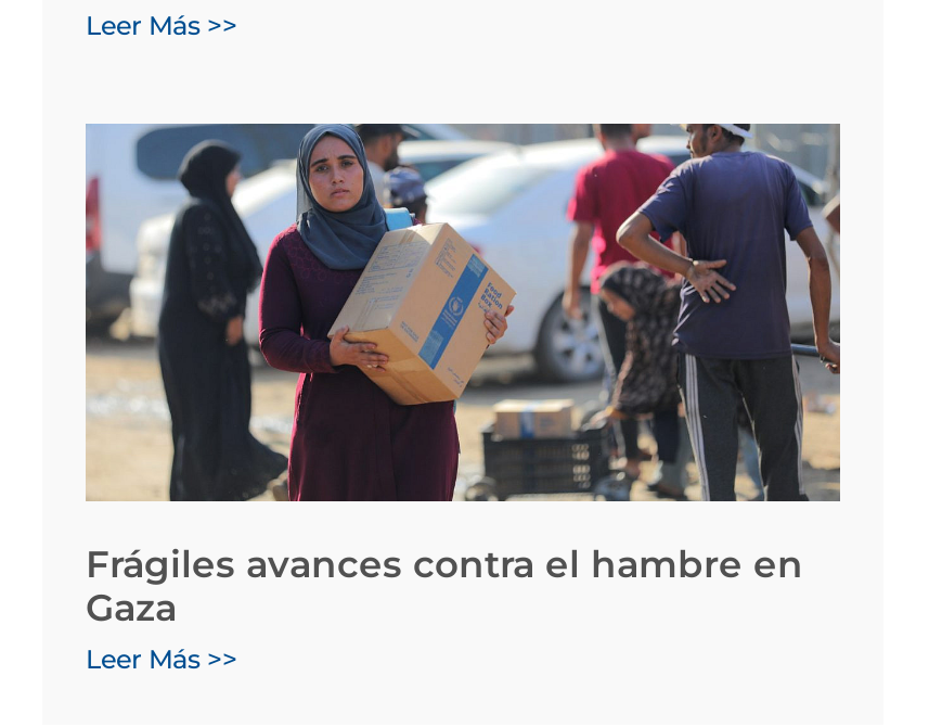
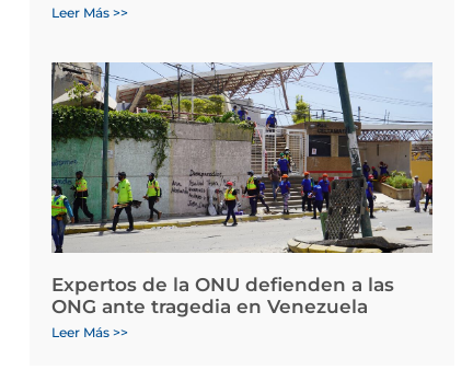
- [image]
- Frágiles avances contra el hambre en
- Gaza
+ [image]
+ Expertos de la ONU defienden a las
+ ONG ante tragedia en Venezuela
